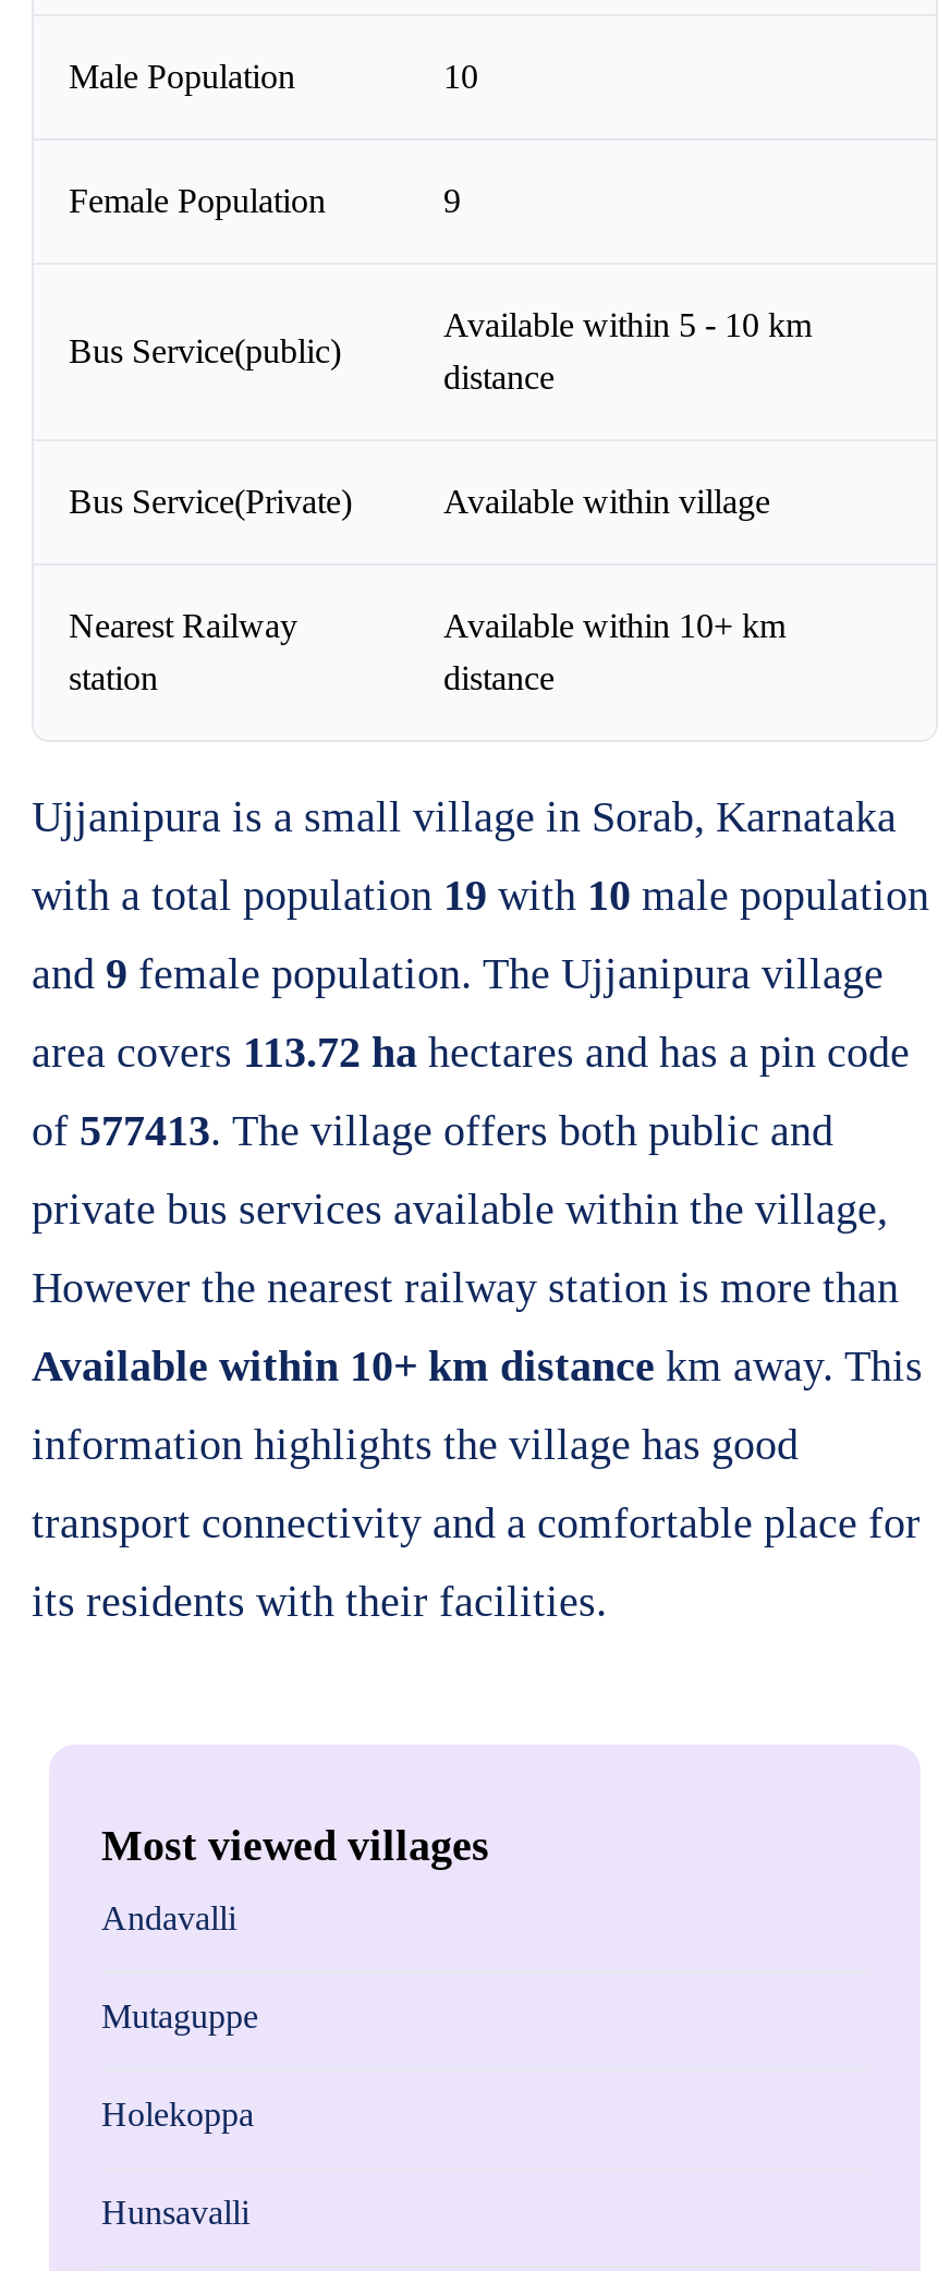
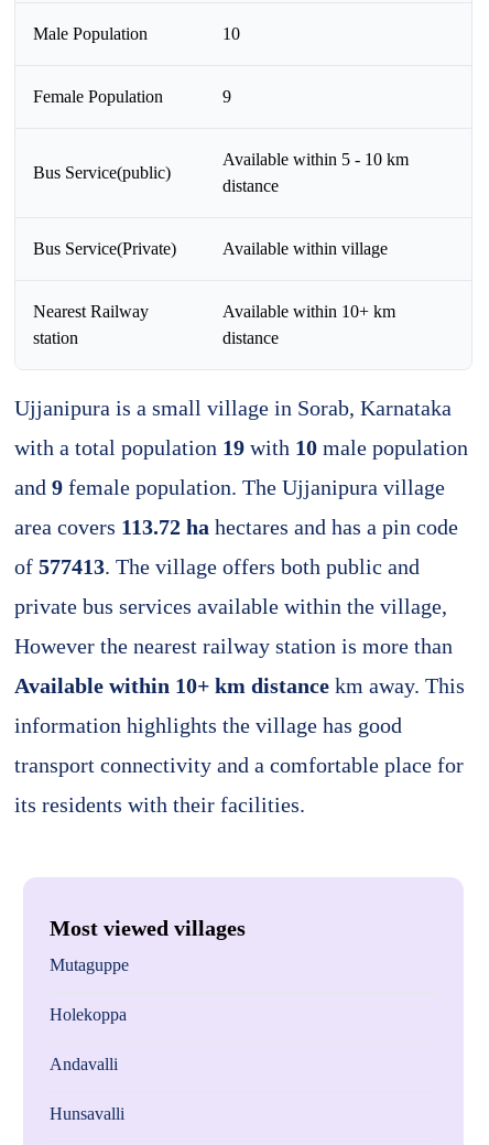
moved down: Andavalli

moved up: Mutaguppe | Holekoppa
